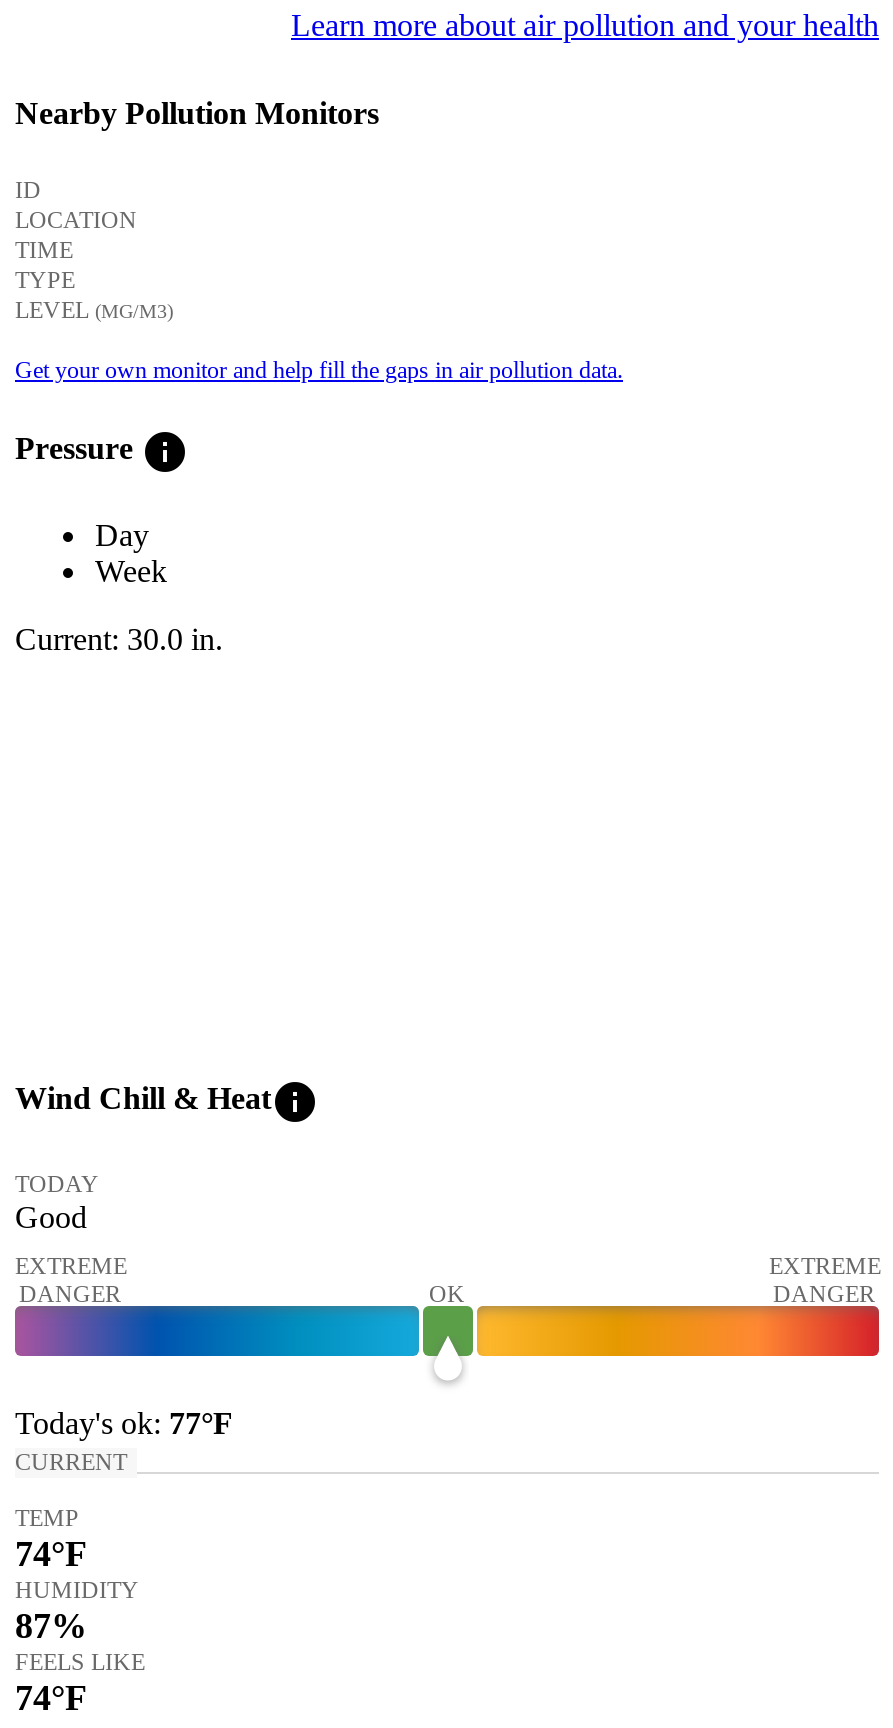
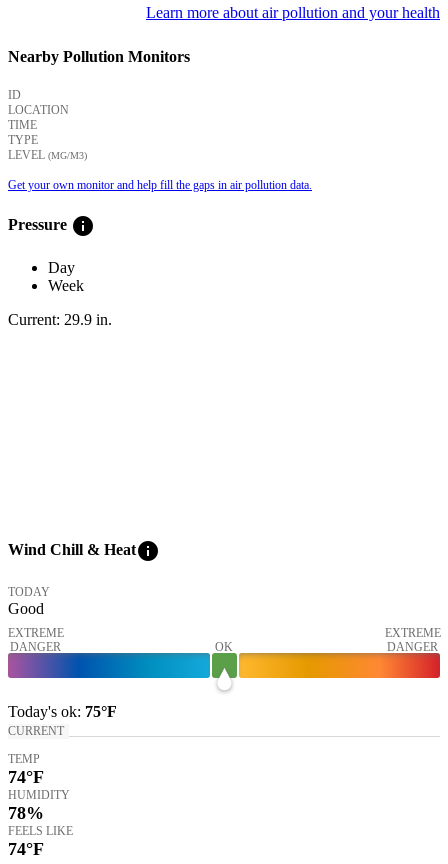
- Current: 30.0 in.
+ Current: 29.9 in.

- Today's ok: 77°F
+ Today's ok: 75°F

- 87%
+ 78%
